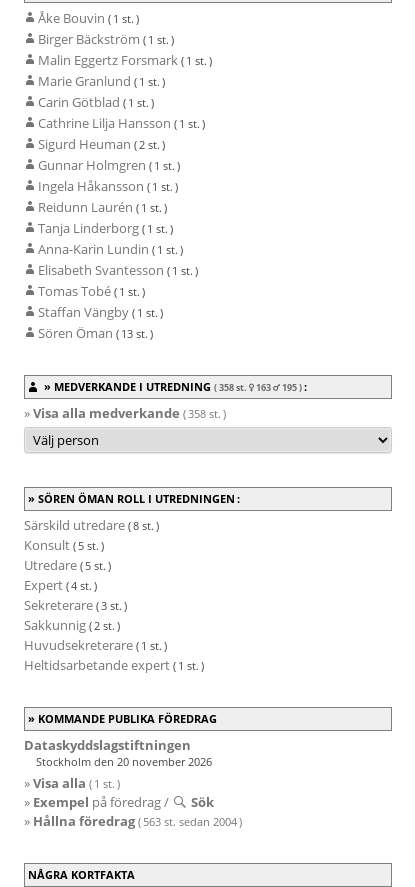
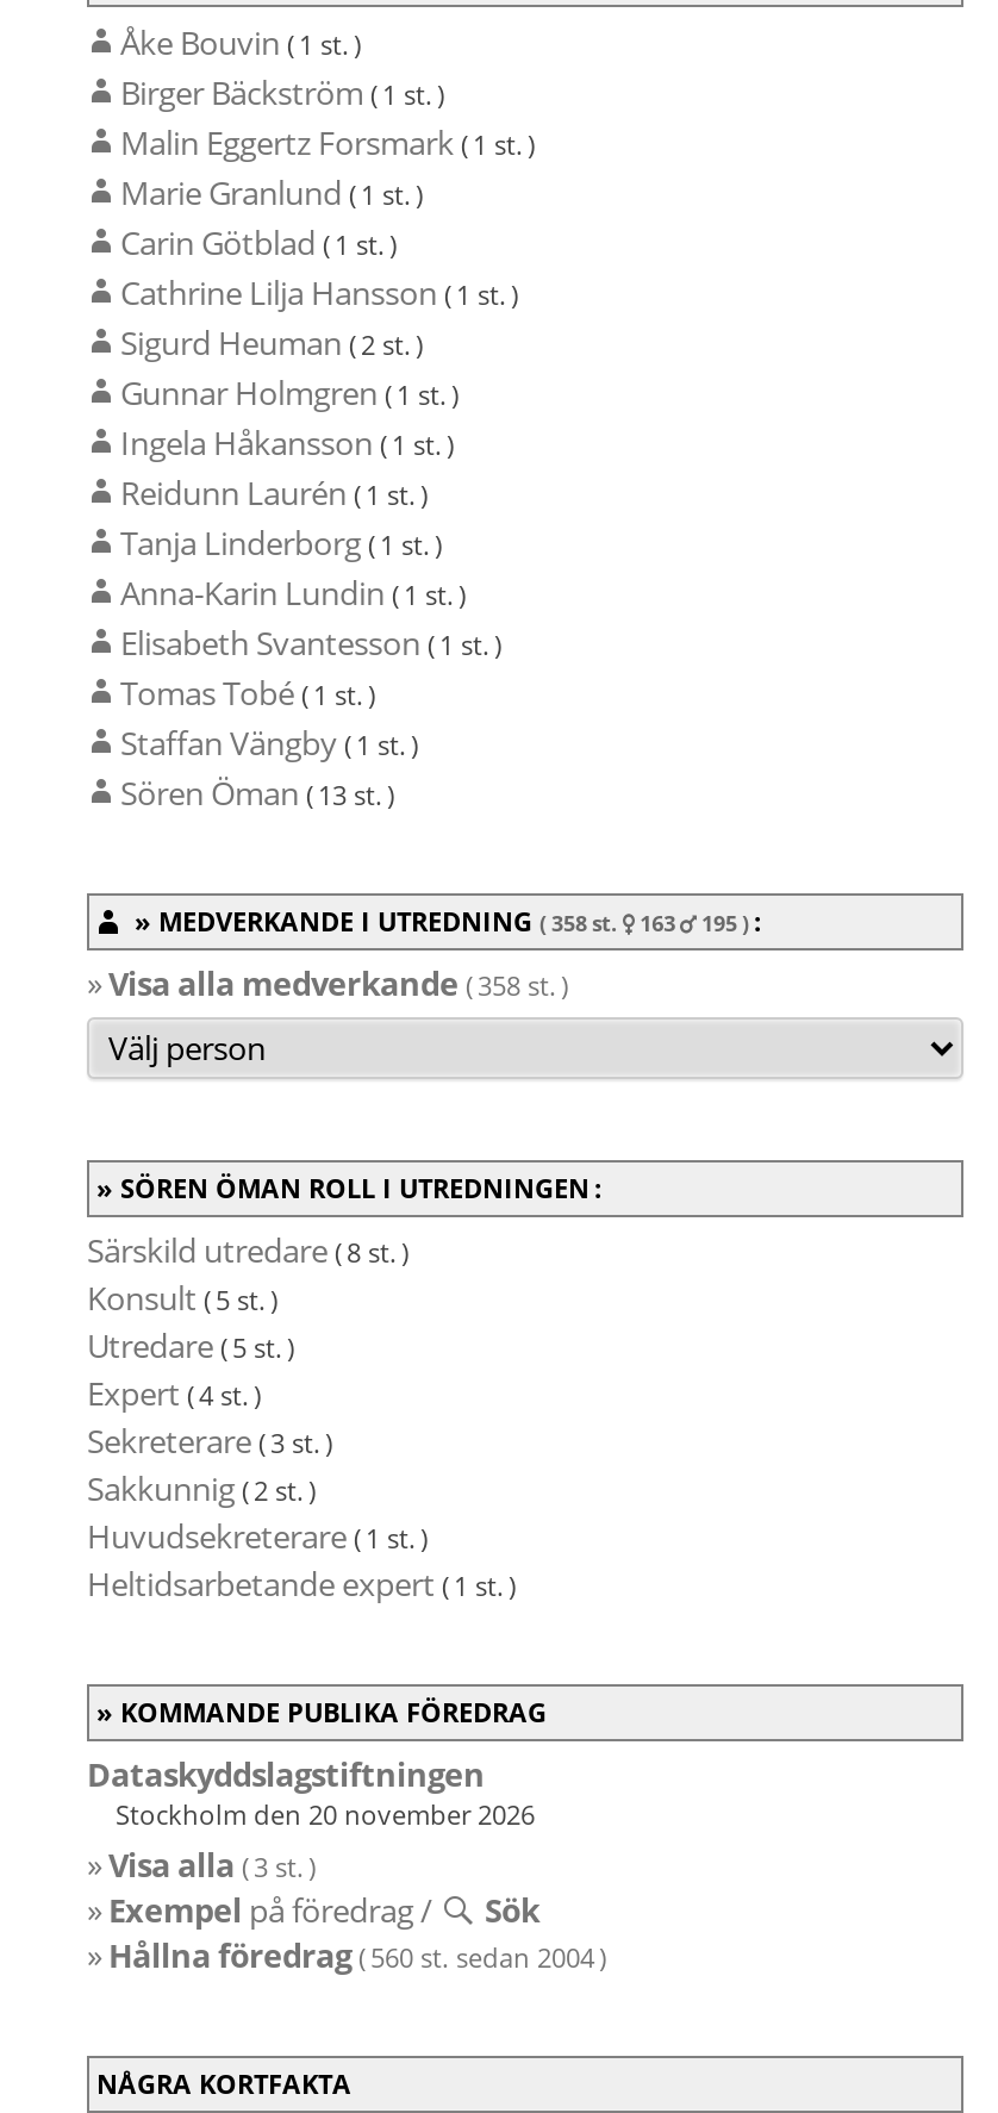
- »Visa alla ( 1 st. )
+ »Visa alla ( 3 st. )

- » Hållna föredrag ( 563 st. sedan 2004 )
+ » Hållna föredrag ( 560 st. sedan 2004 )
